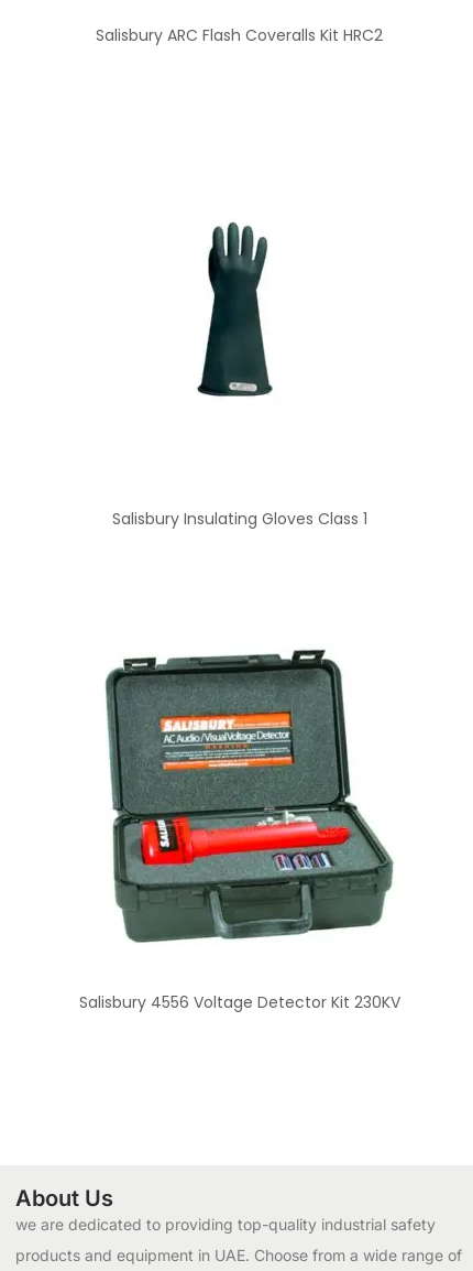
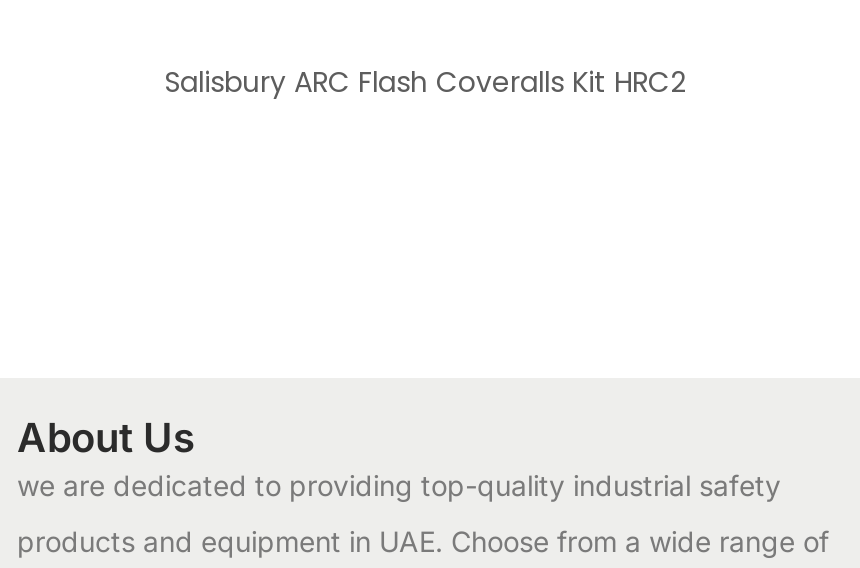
- [image]

- Salisbury Insulating Gloves Class 1

- [image]

- Salisbury 4556 Voltage Detector Kit 230KV
